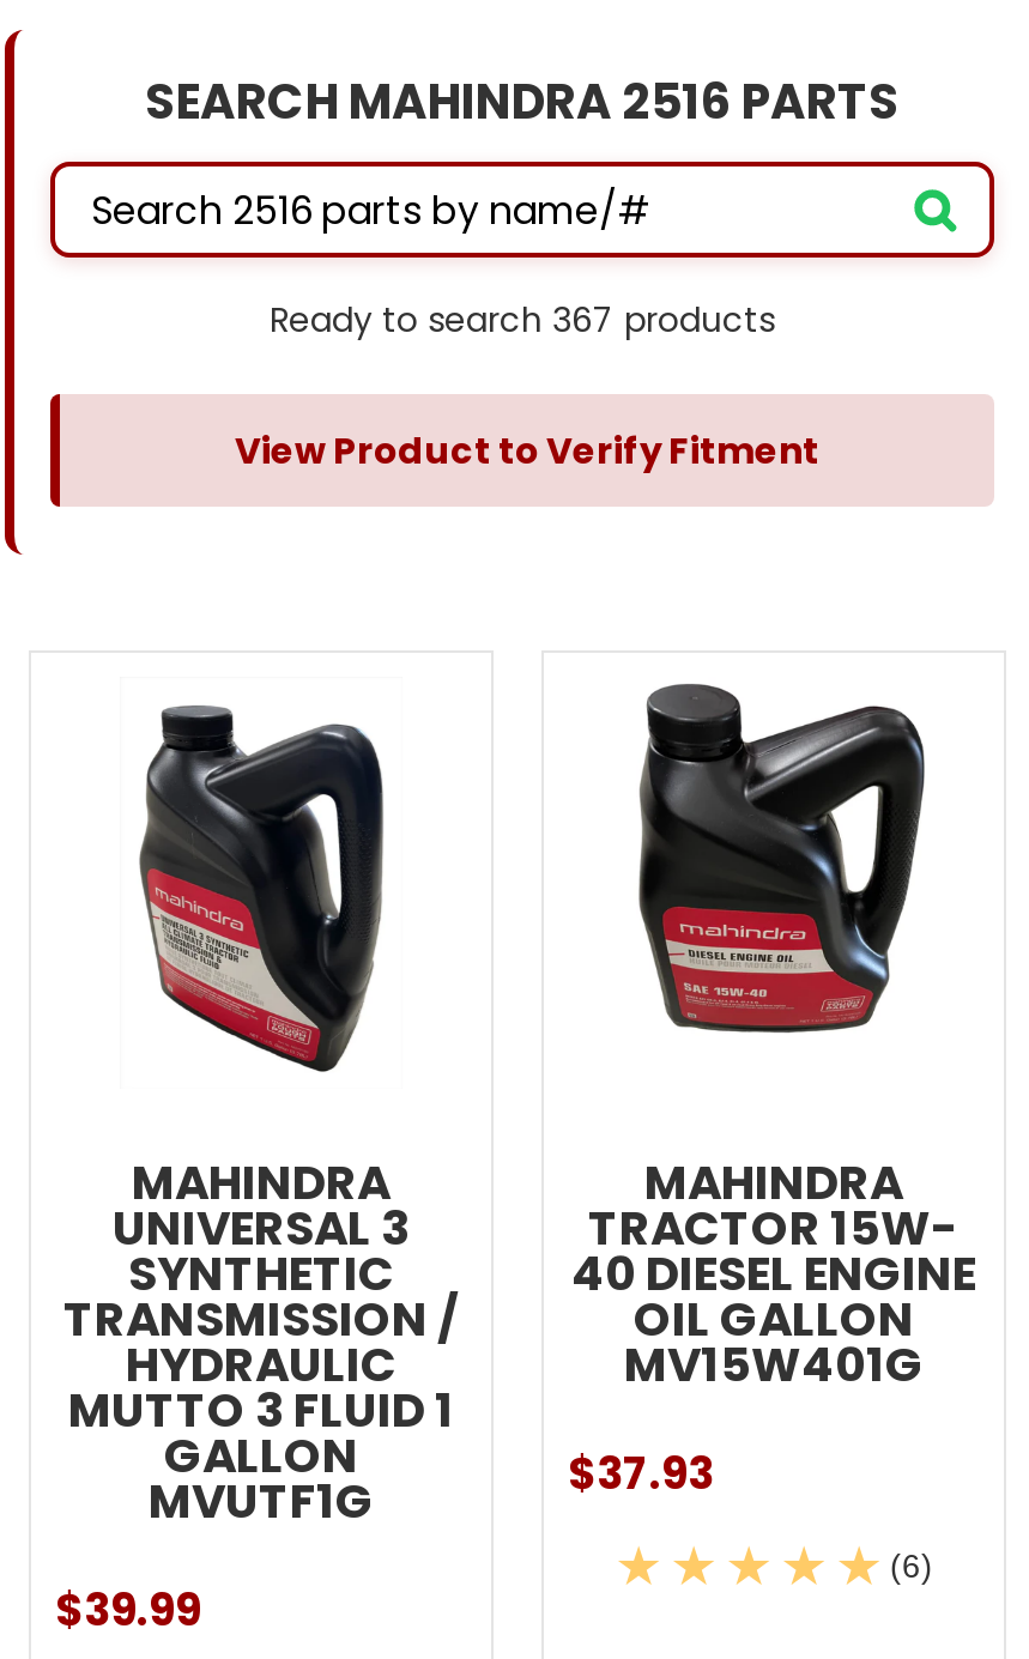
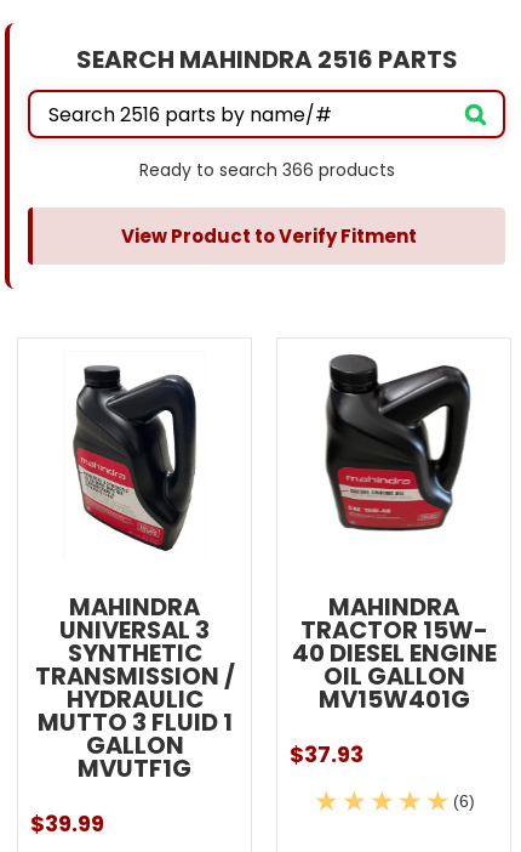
- Ready to search 367 products
+ Ready to search 366 products
